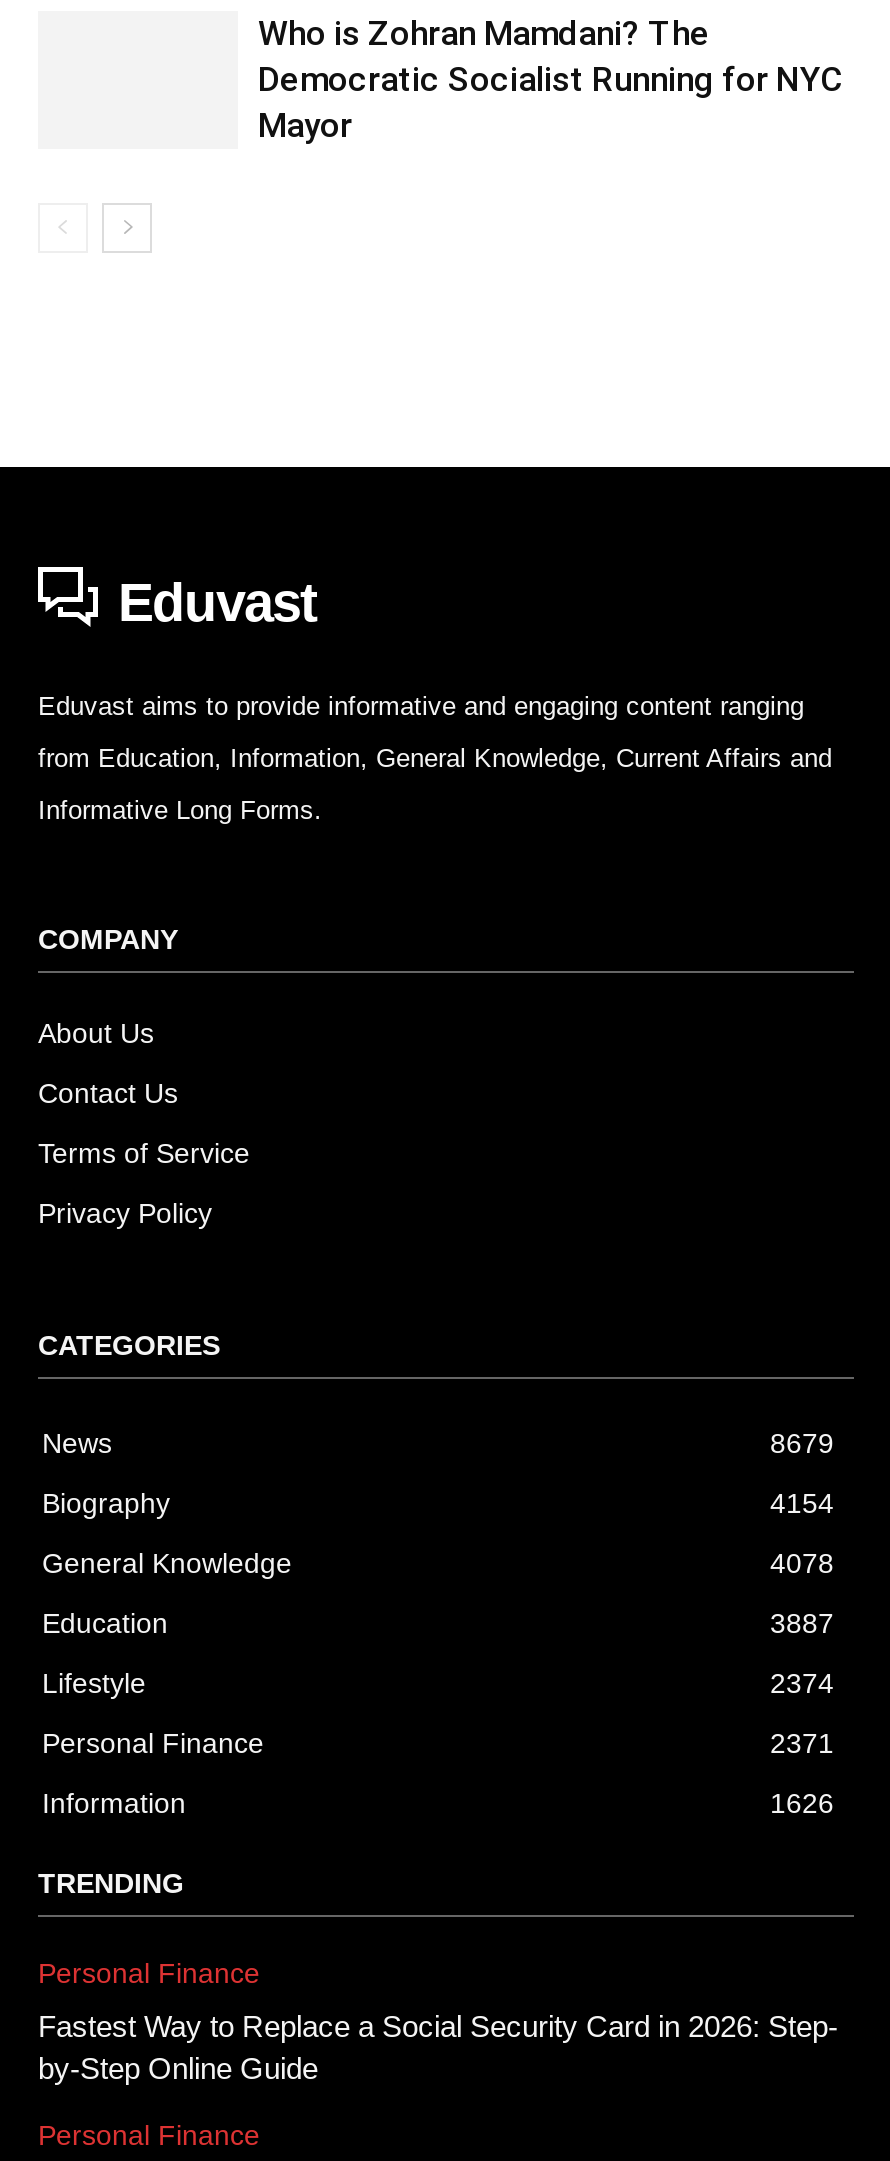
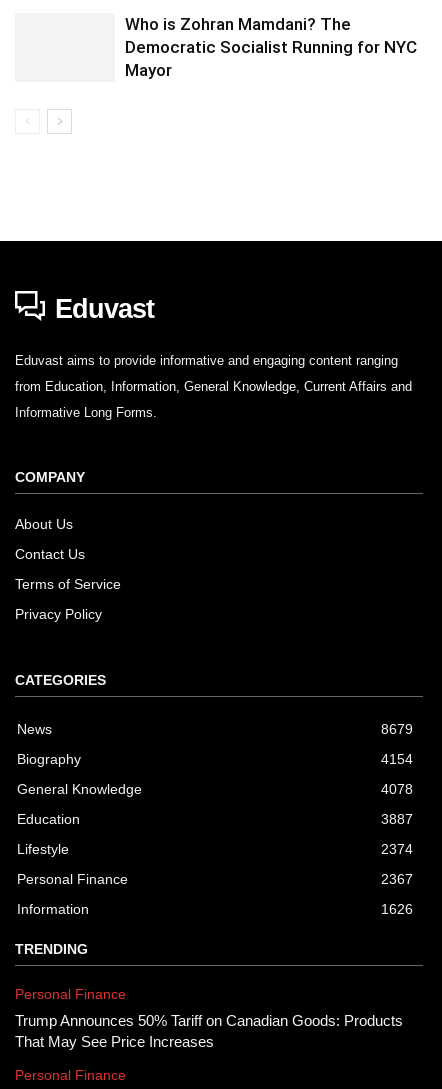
- 2371
+ 2367

- Fastest Way to Replace a Social Security Card in 2026: Step-
- by-Step Online Guide
+ Trump Announces 50% Tariff on Canadian Goods: Products
+ That May See Price Increases
